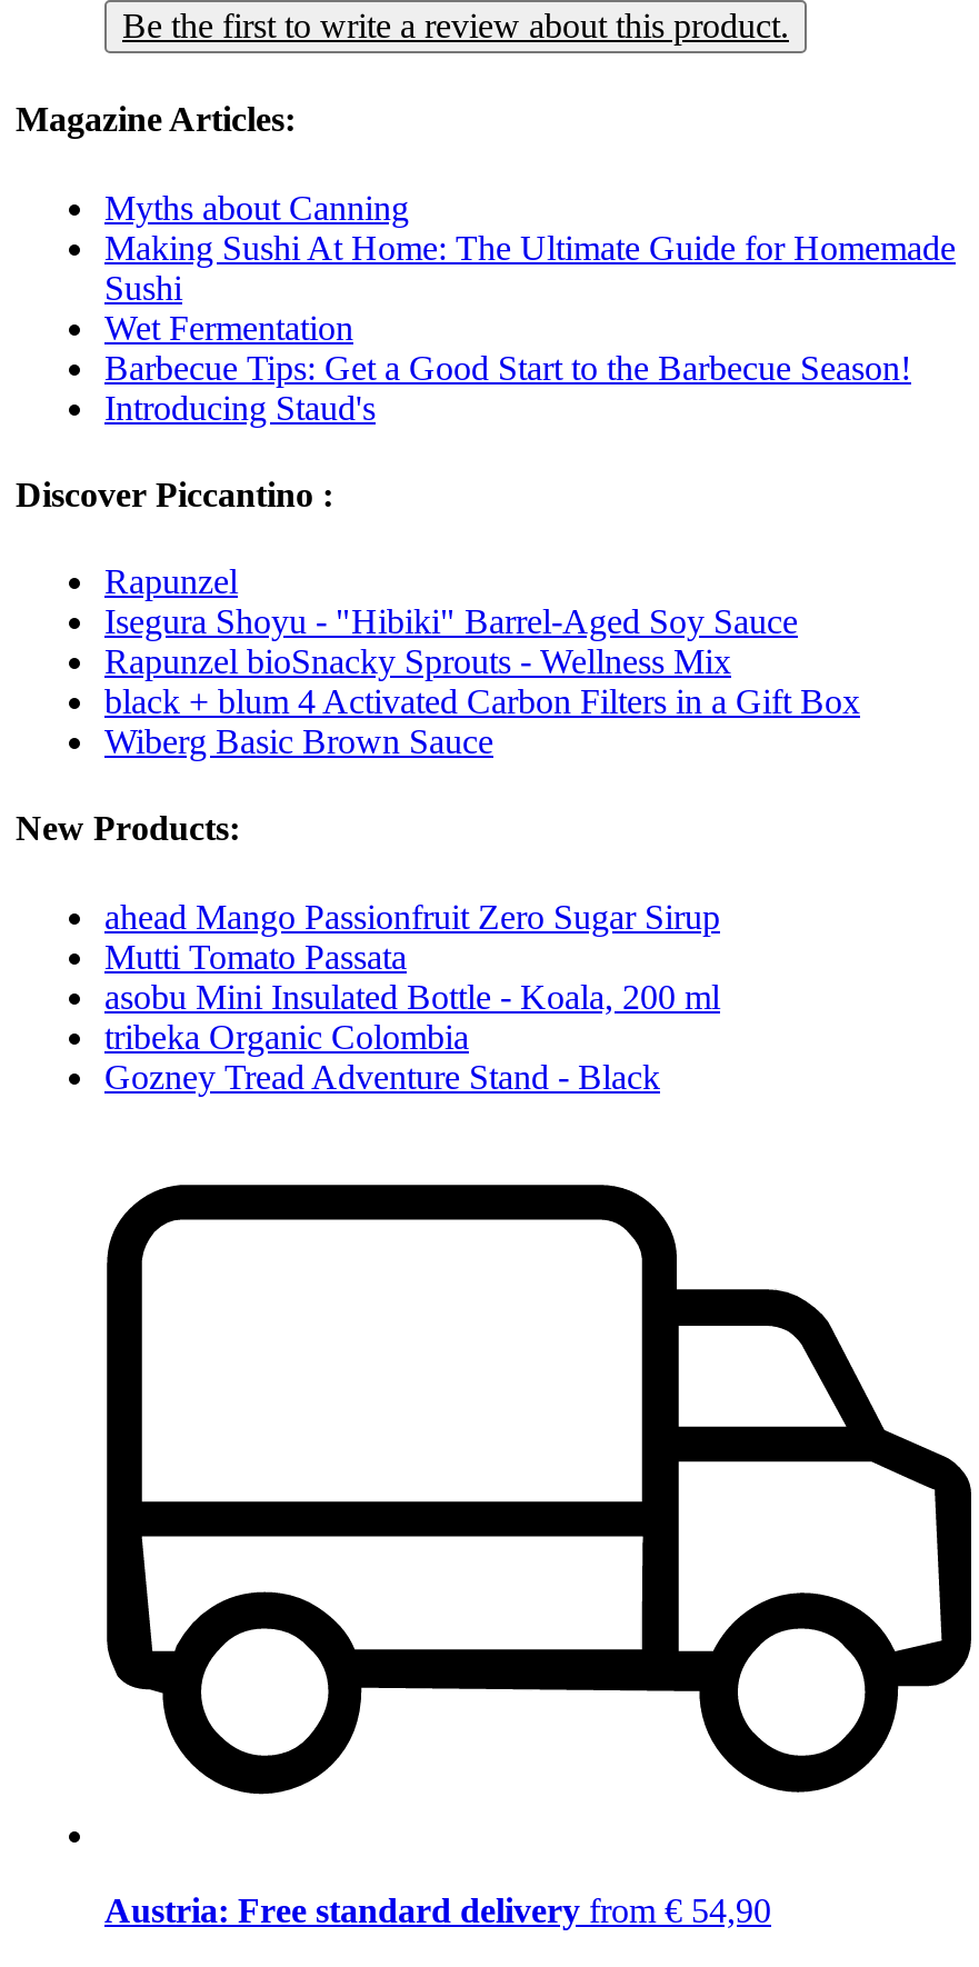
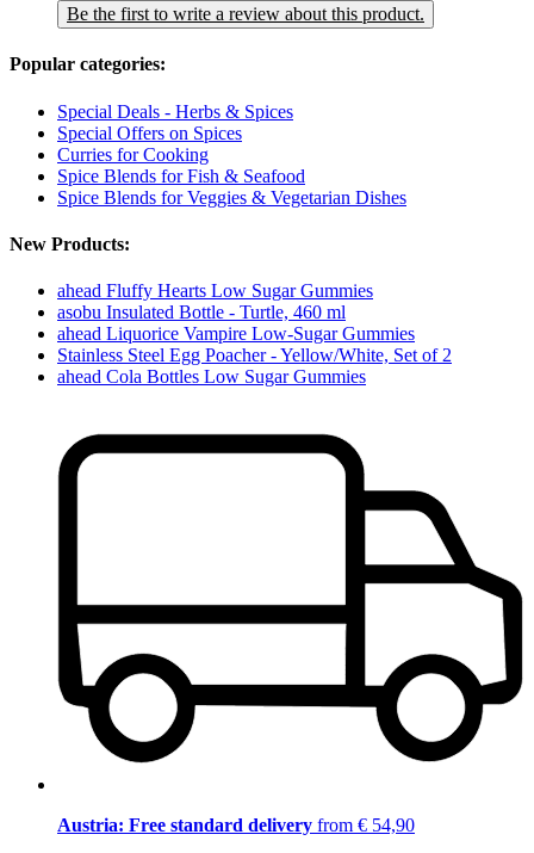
- Magazine Articles:
- Myths about Canning
- Making Sushi At Home: The Ultimate Guide for Homemade
- Sushi
- Wet Fermentation
- Barbecue Tips: Get a Good Start to the Barbecue Season!
- Introducing Staud's
- Discover Piccantino :
- Rapunzel
- Isegura Shoyu - "Hibiki" Barrel-Aged Soy Sauce
- Rapunzel bioSnacky Sprouts - Wellness Mix
- black + blum 4 Activated Carbon Filters in a Gift Box
- Wiberg Basic Brown Sauce
+ Popular categories:
+ Special Deals - Herbs & Spices
+ Special Offers on Spices
+ Curries for Cooking
+ Spice Blends for Fish & Seafood
+ Spice Blends for Veggies & Vegetarian Dishes

- ahead Mango Passionfruit Zero Sugar Sirup
- Mutti Tomato Passata
- asobu Mini Insulated Bottle - Koala, 200 ml
- tribeka Organic Colombia
- Gozney Tread Adventure Stand - Black
+ ahead Fluffy Hearts Low Sugar Gummies
+ asobu Insulated Bottle - Turtle, 460 ml
+ ahead Liquorice Vampire Low-Sugar Gummies
+ Stainless Steel Egg Poacher - Yellow/White, Set of 2
+ ahead Cola Bottles Low Sugar Gummies
